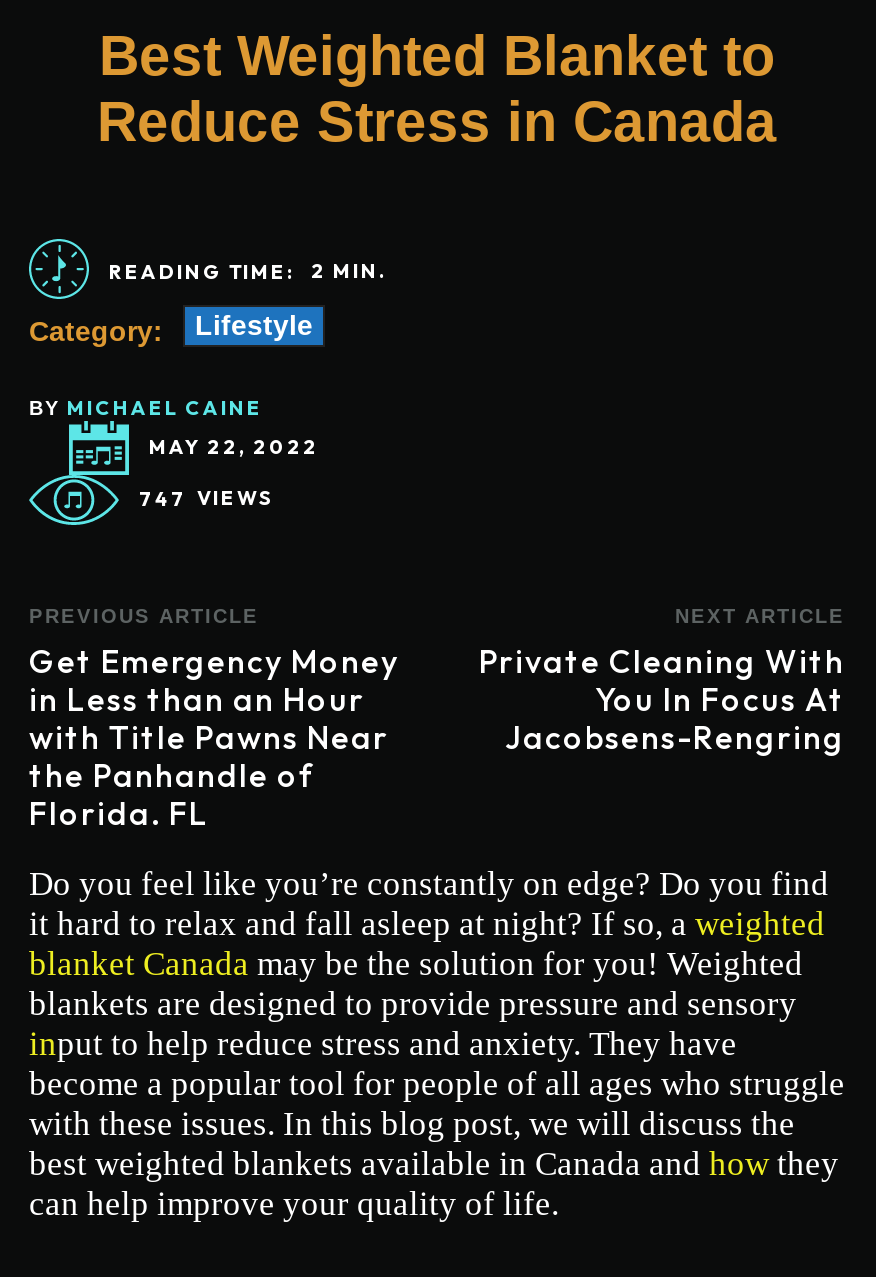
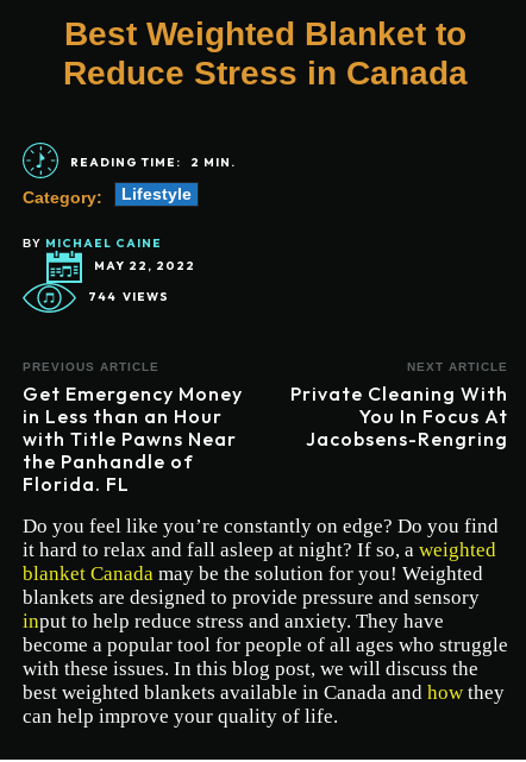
- 747 VIEWS
+ 744 VIEWS
